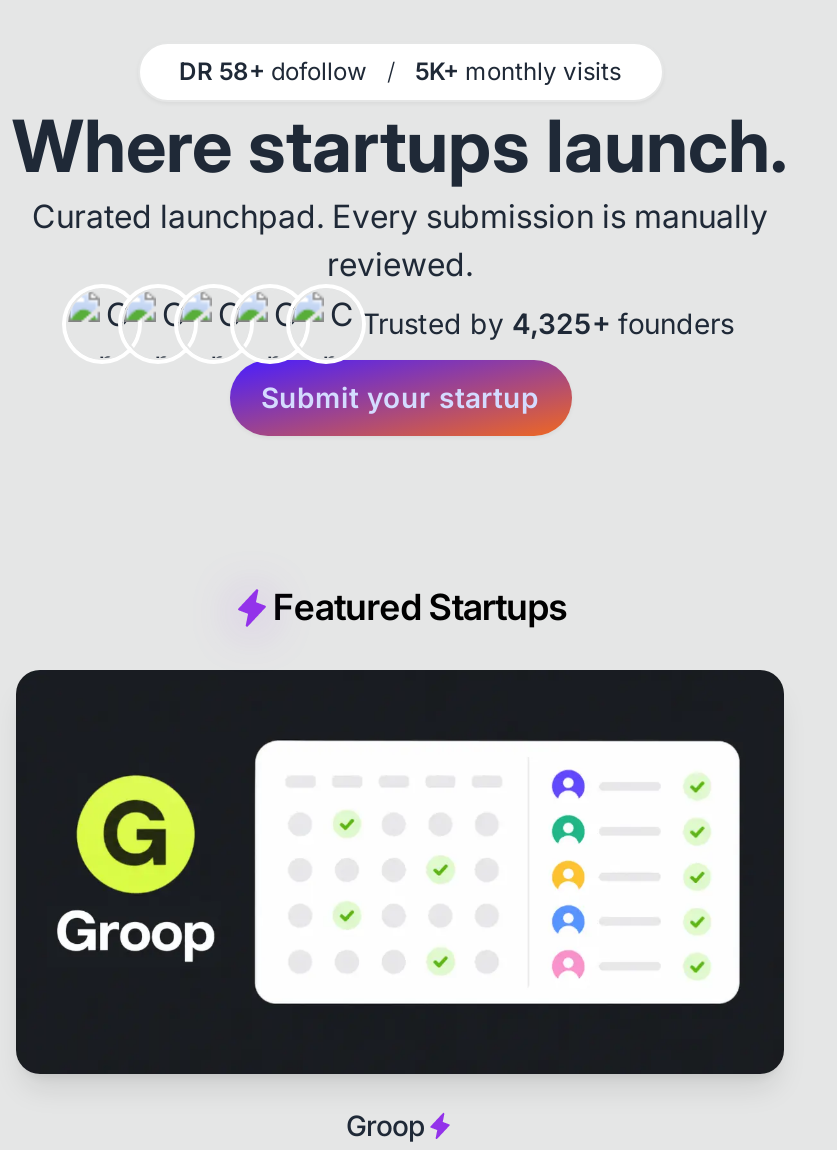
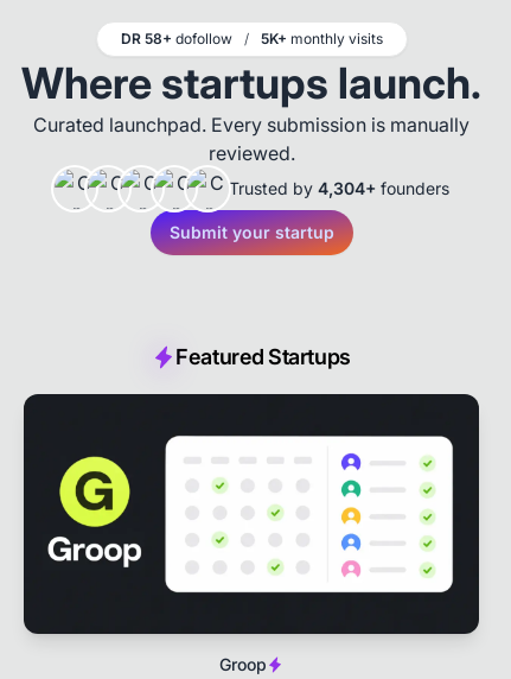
- Trusted by 4,325+ founders
+ Trusted by 4,304+ founders
